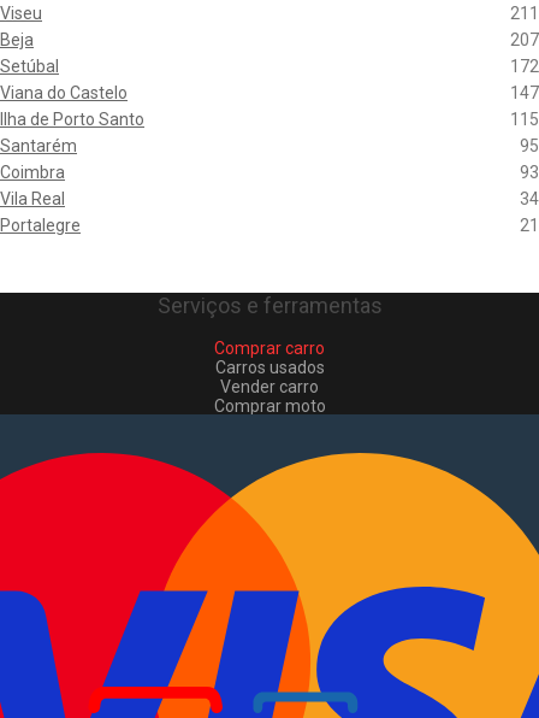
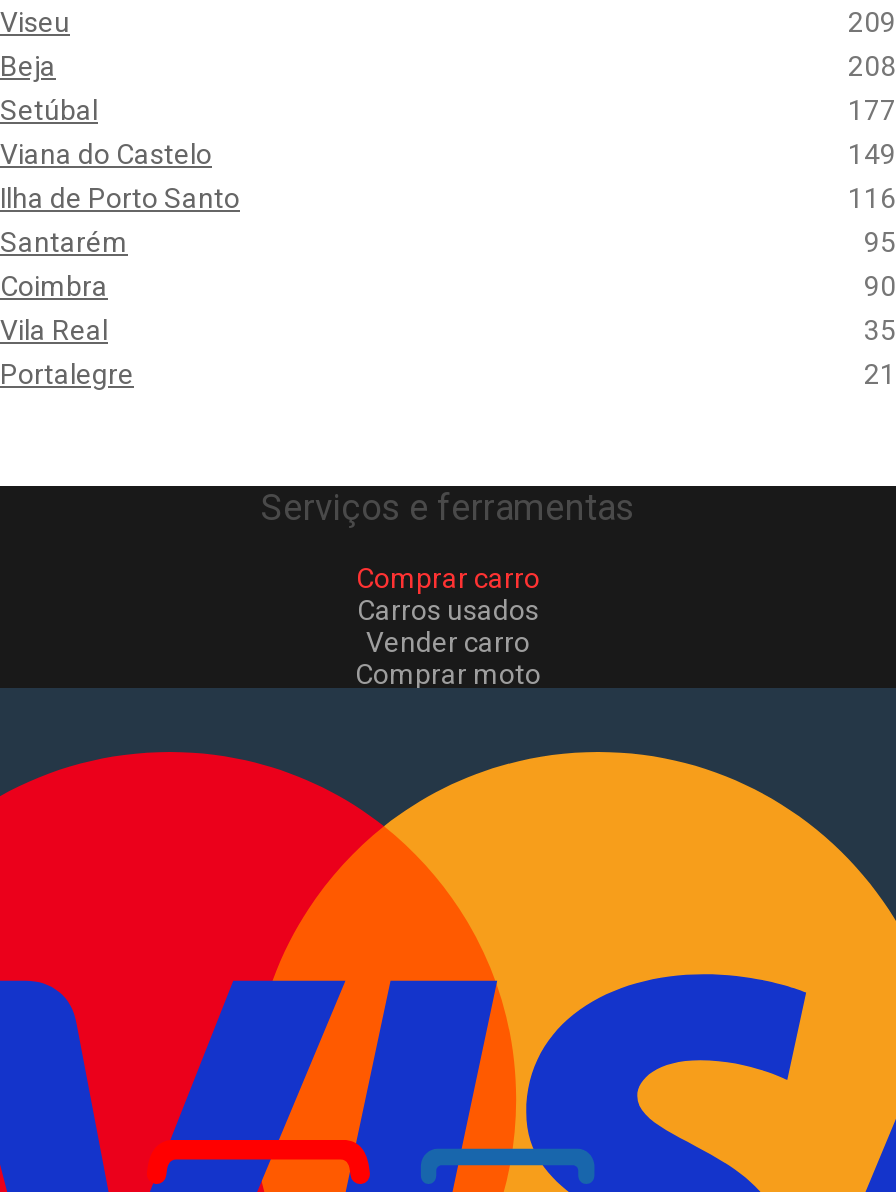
- 211
+ 209

- 207
+ 208

- 172
+ 177

- 147
+ 149

- 115
+ 116

- 93
+ 90

- 34
+ 35
